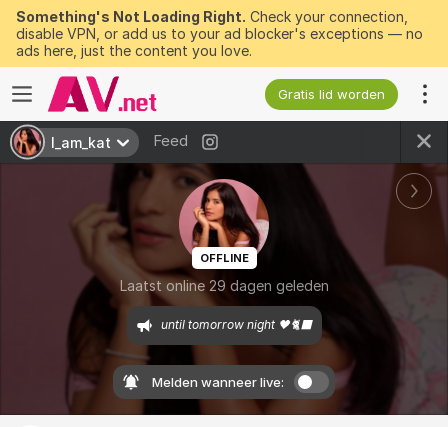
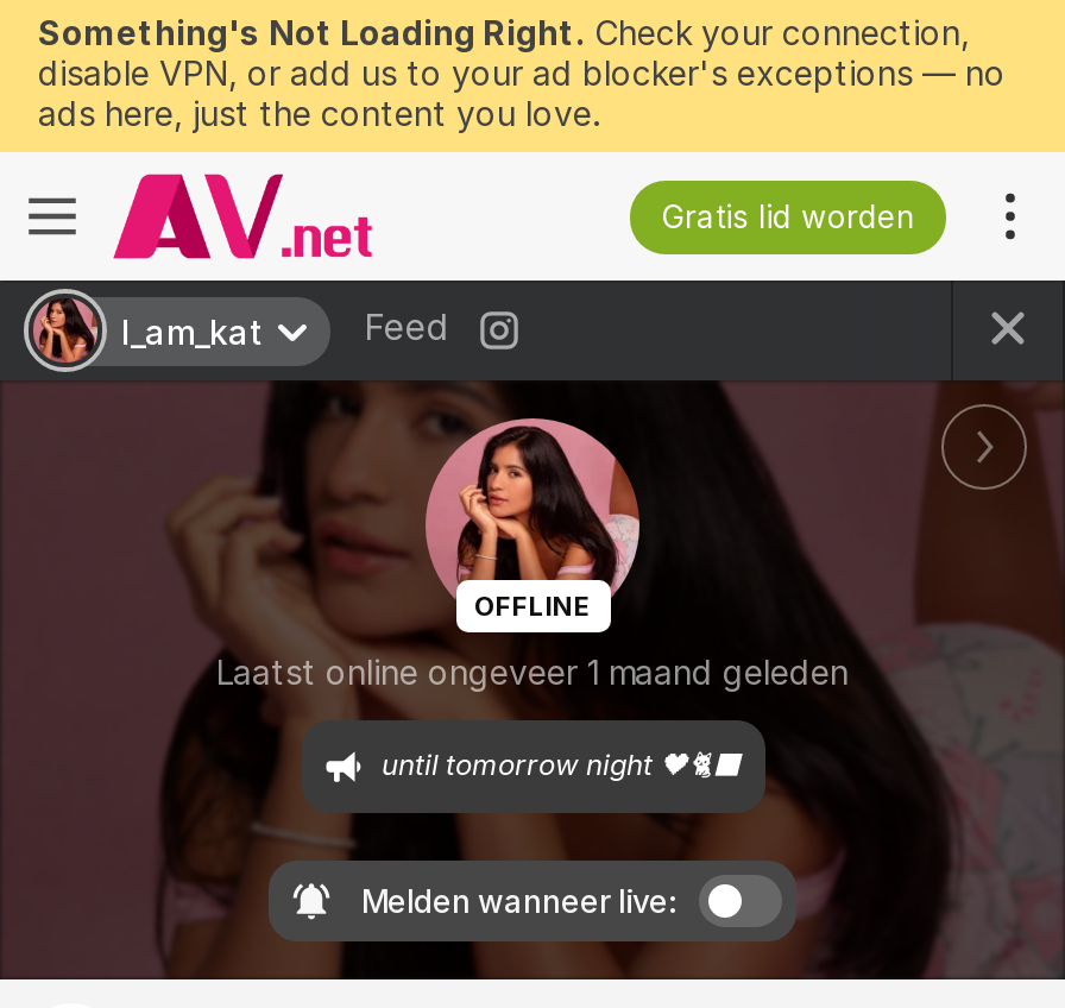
- Laatst online 29 dagen geleden
+ Laatst online ongeveer 1 maand geleden
